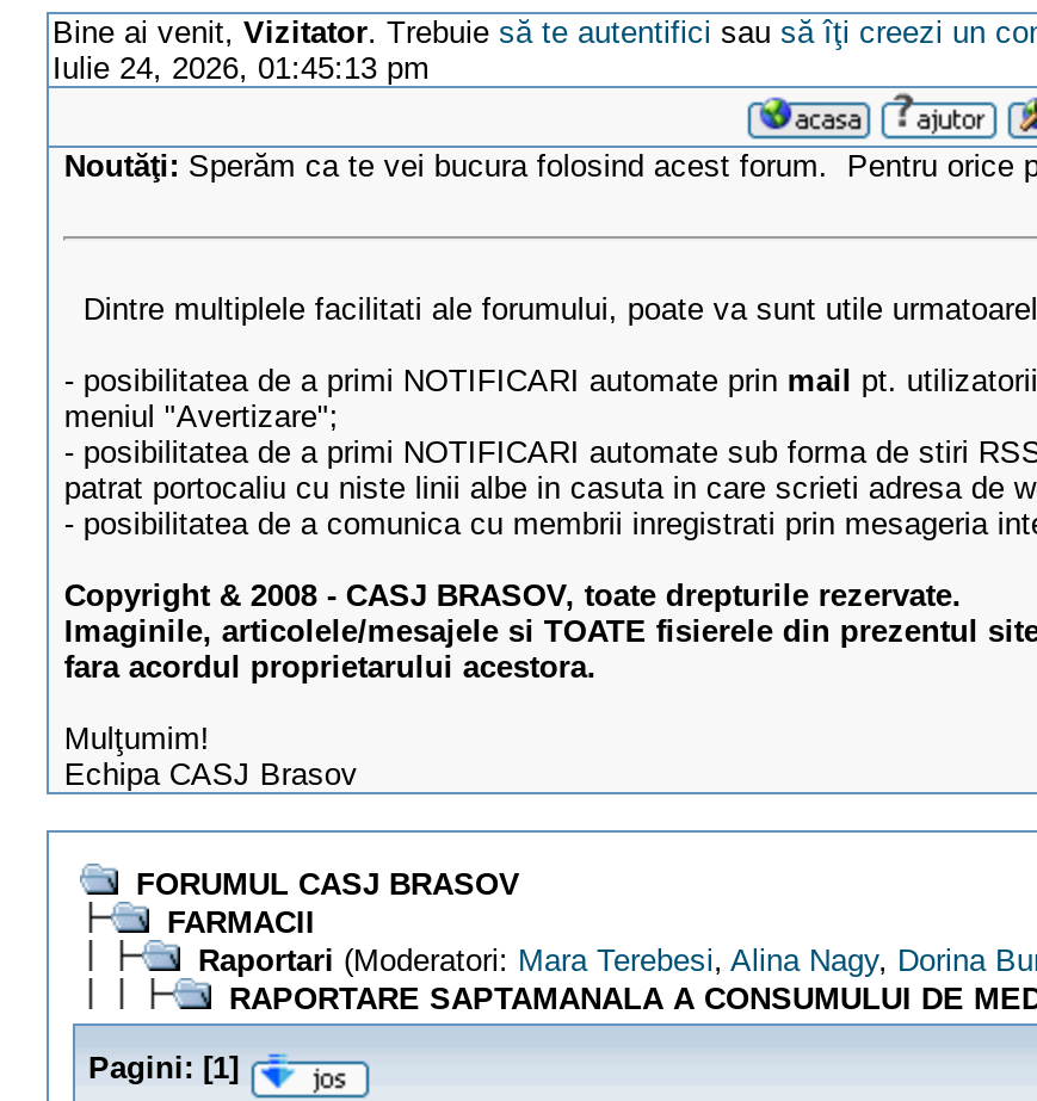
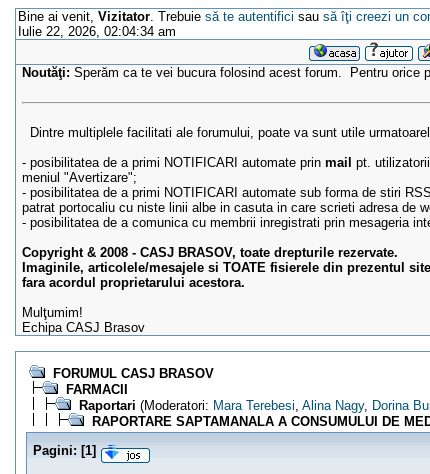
- Iulie 24, 2026, 01:45:13 pm
+ Iulie 22, 2026, 02:04:34 am
